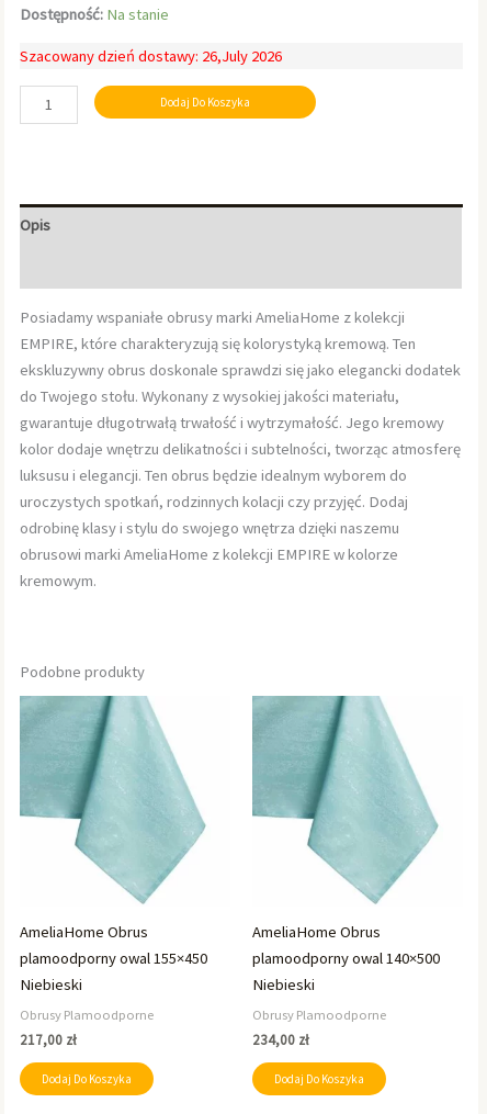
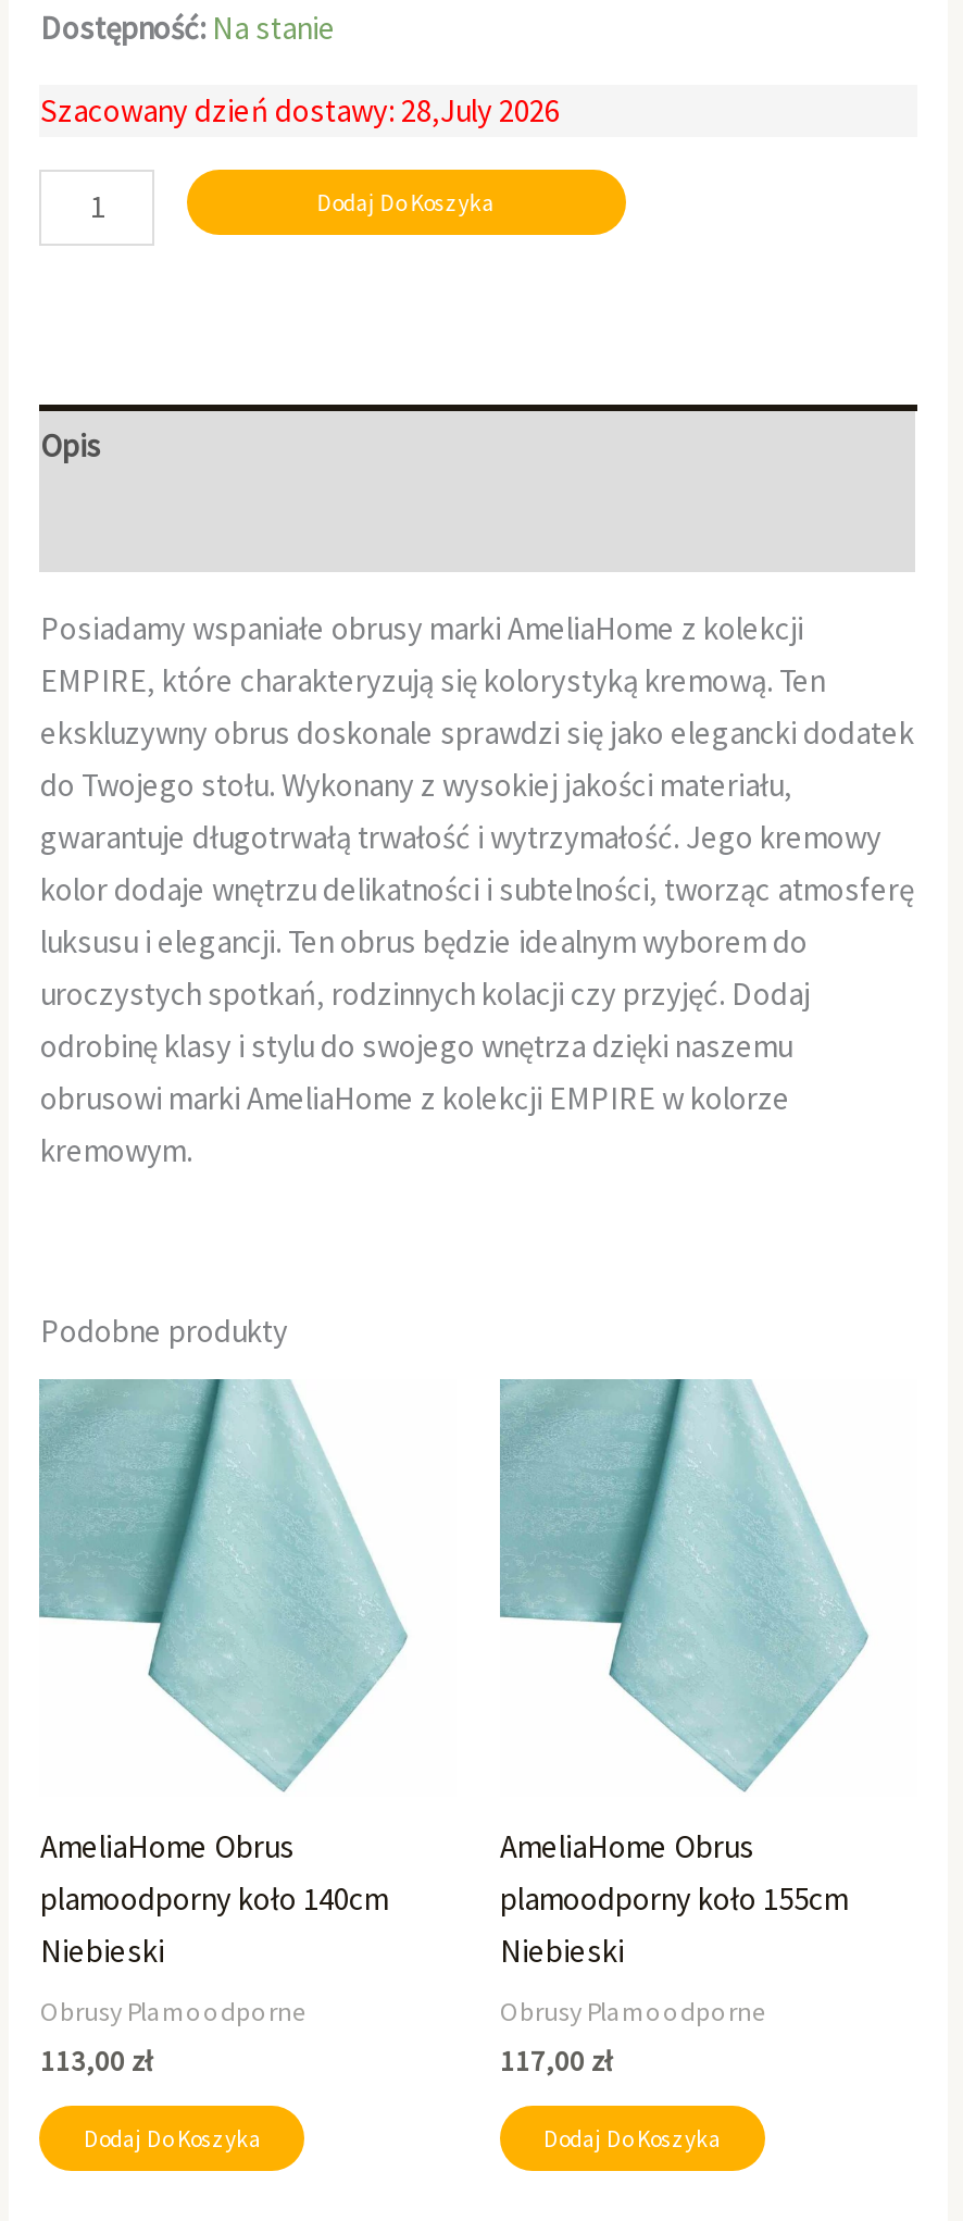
- Szacowany dzień dostawy: 26,July 2026
+ Szacowany dzień dostawy: 28,July 2026

- plamoodporny owal 155×450
+ plamoodporny koło 140cm

- plamoodporny owal 140×500
+ plamoodporny koło 155cm

- 217,00 zł
+ 113,00 zł

- 234,00 zł
+ 117,00 zł
